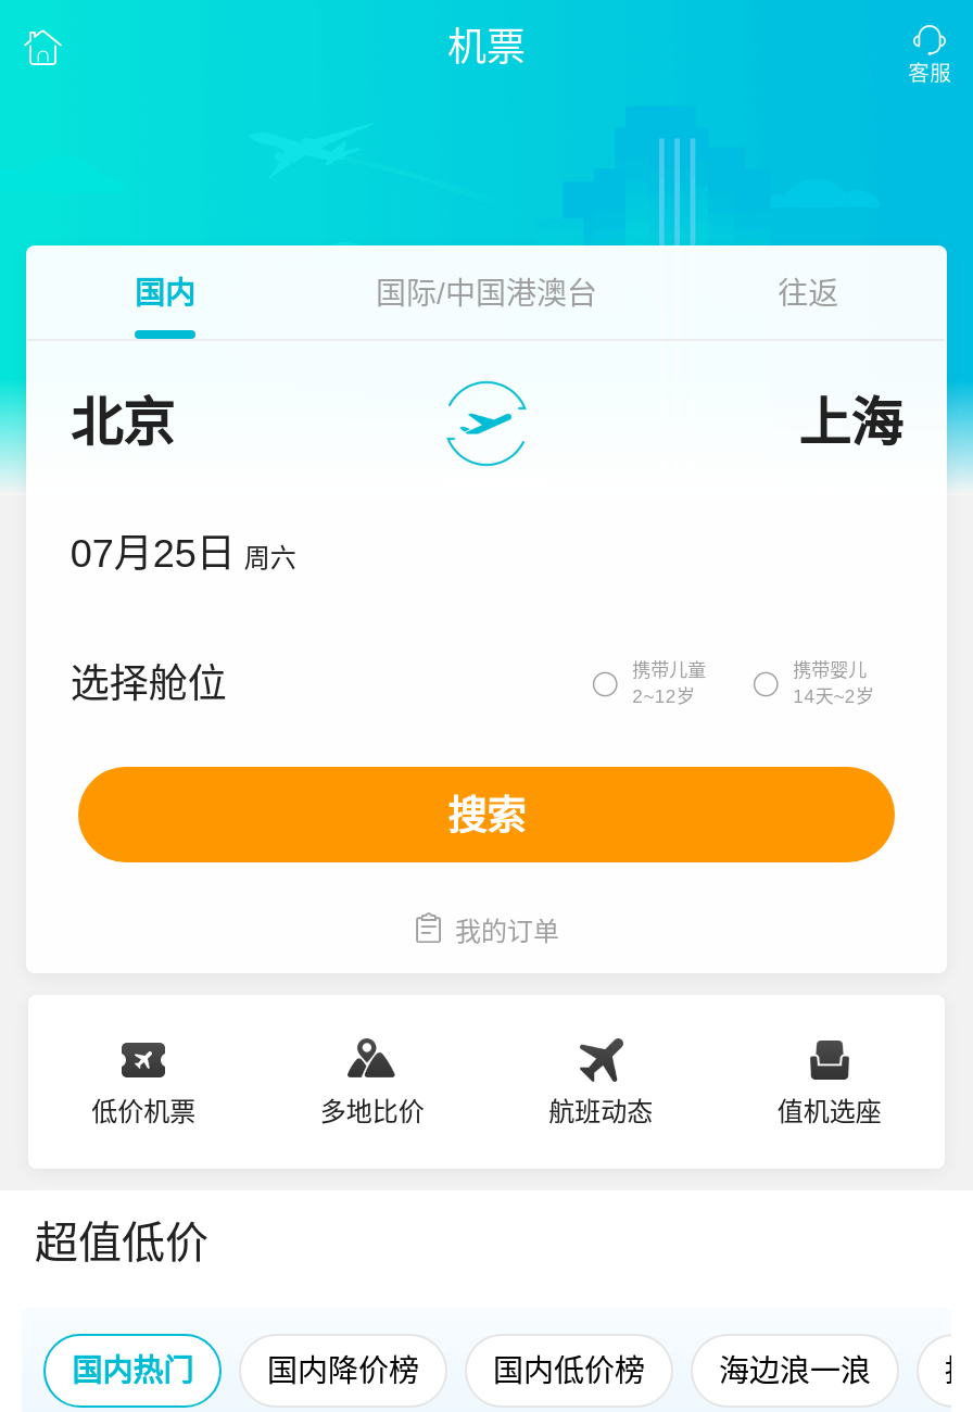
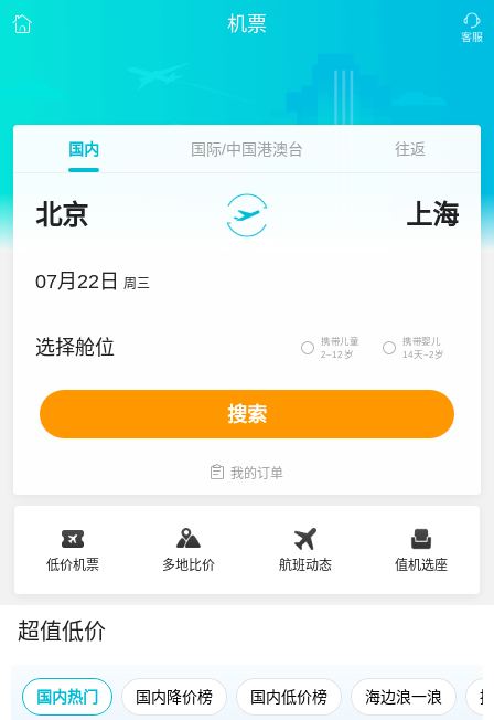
- 07月25日 周六
+ 07月22日 周三
